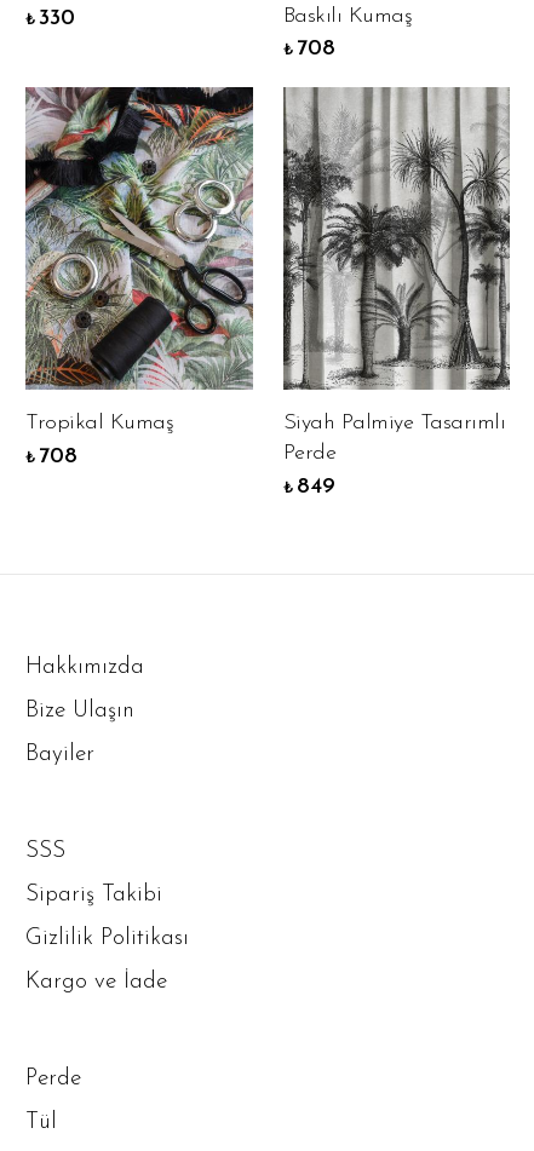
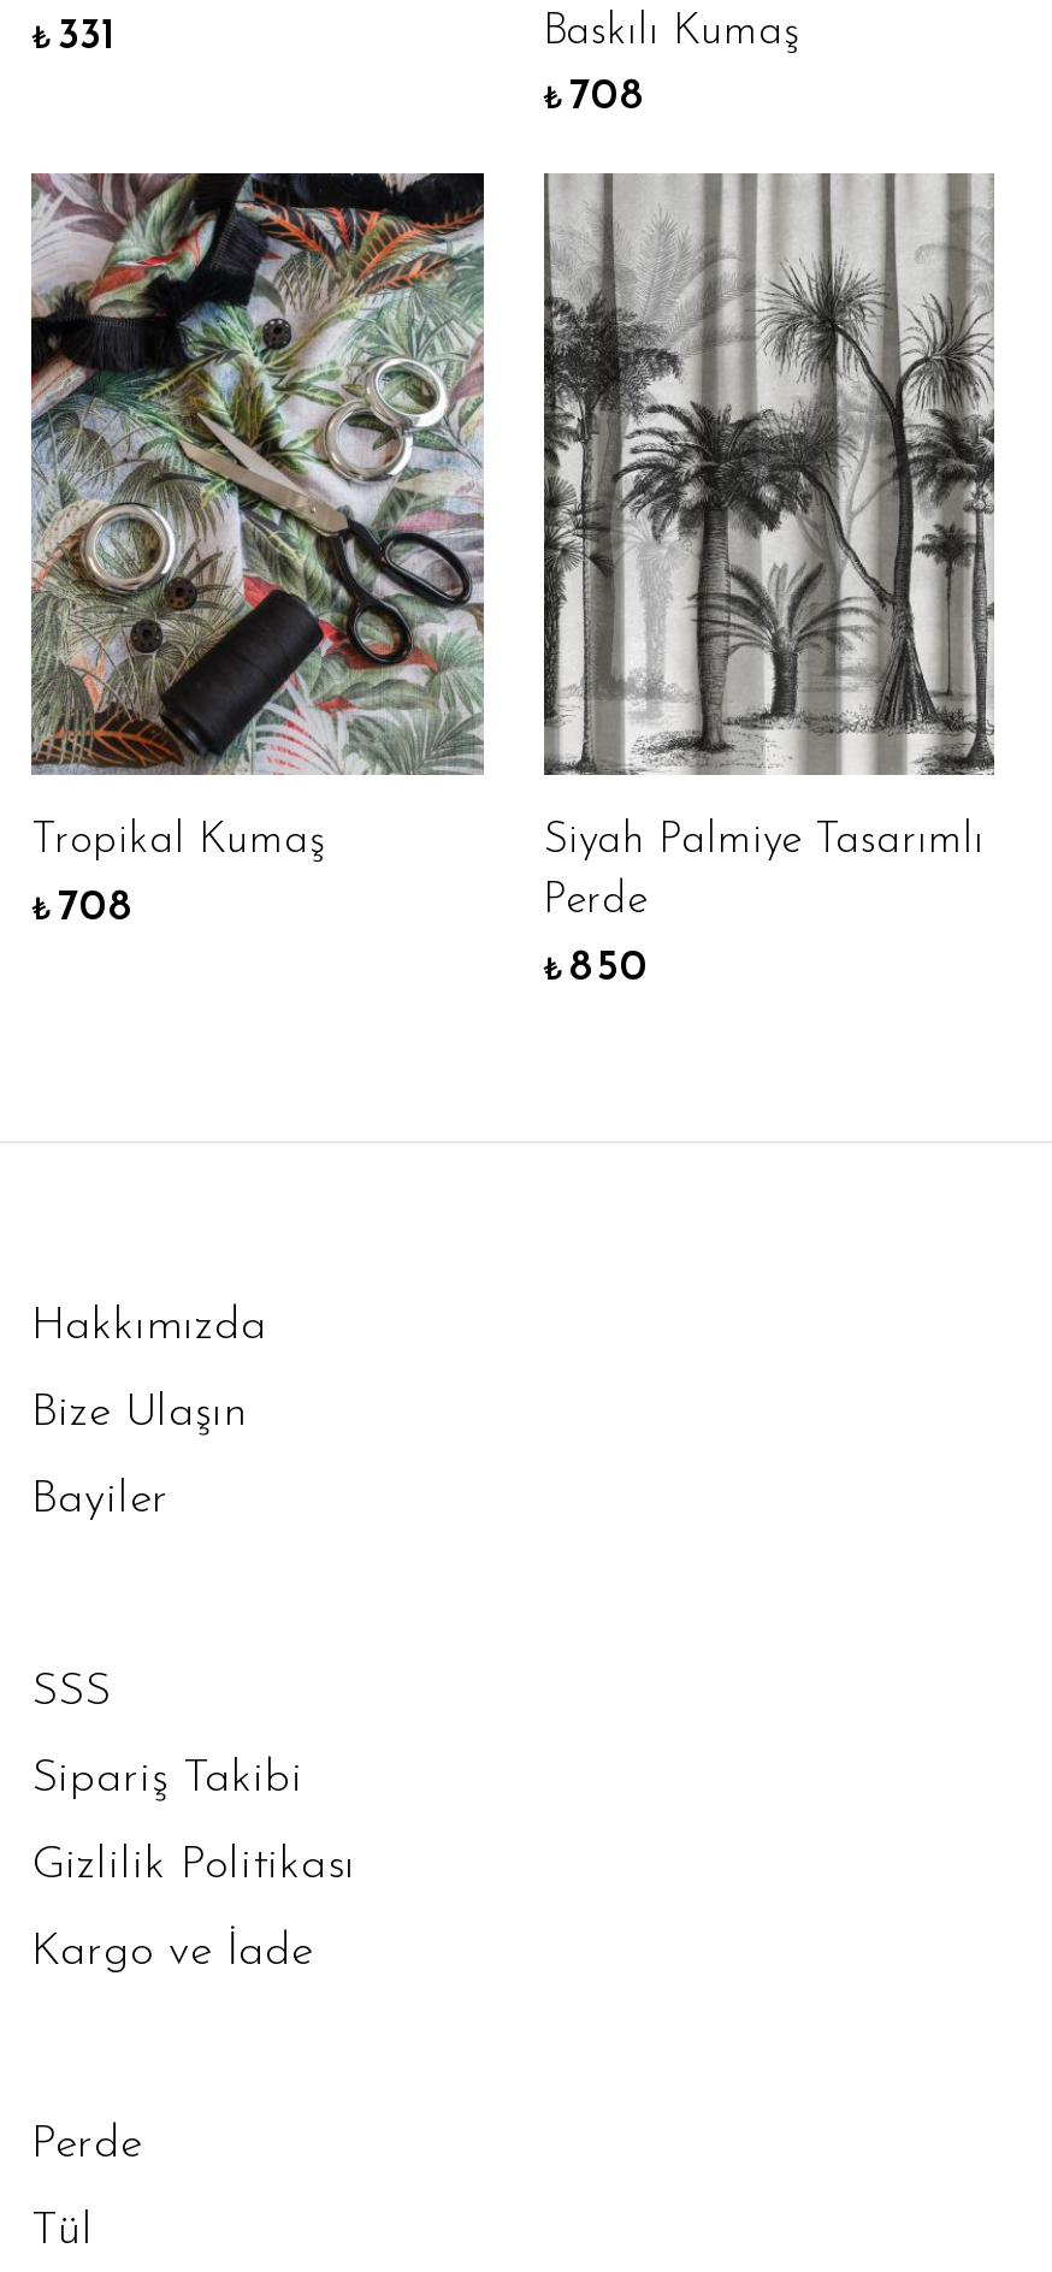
- ₺ 330
+ ₺ 331

- ₺ 849
+ ₺ 850
